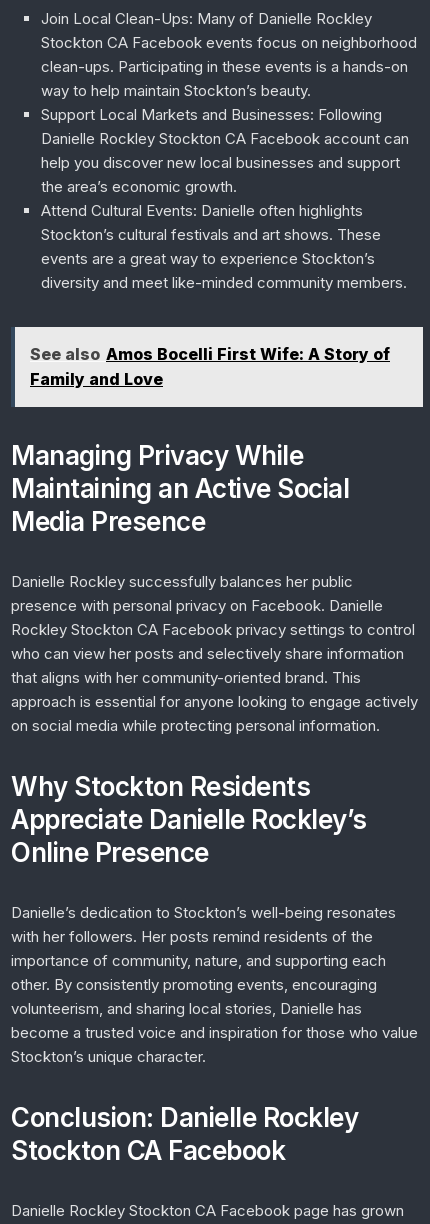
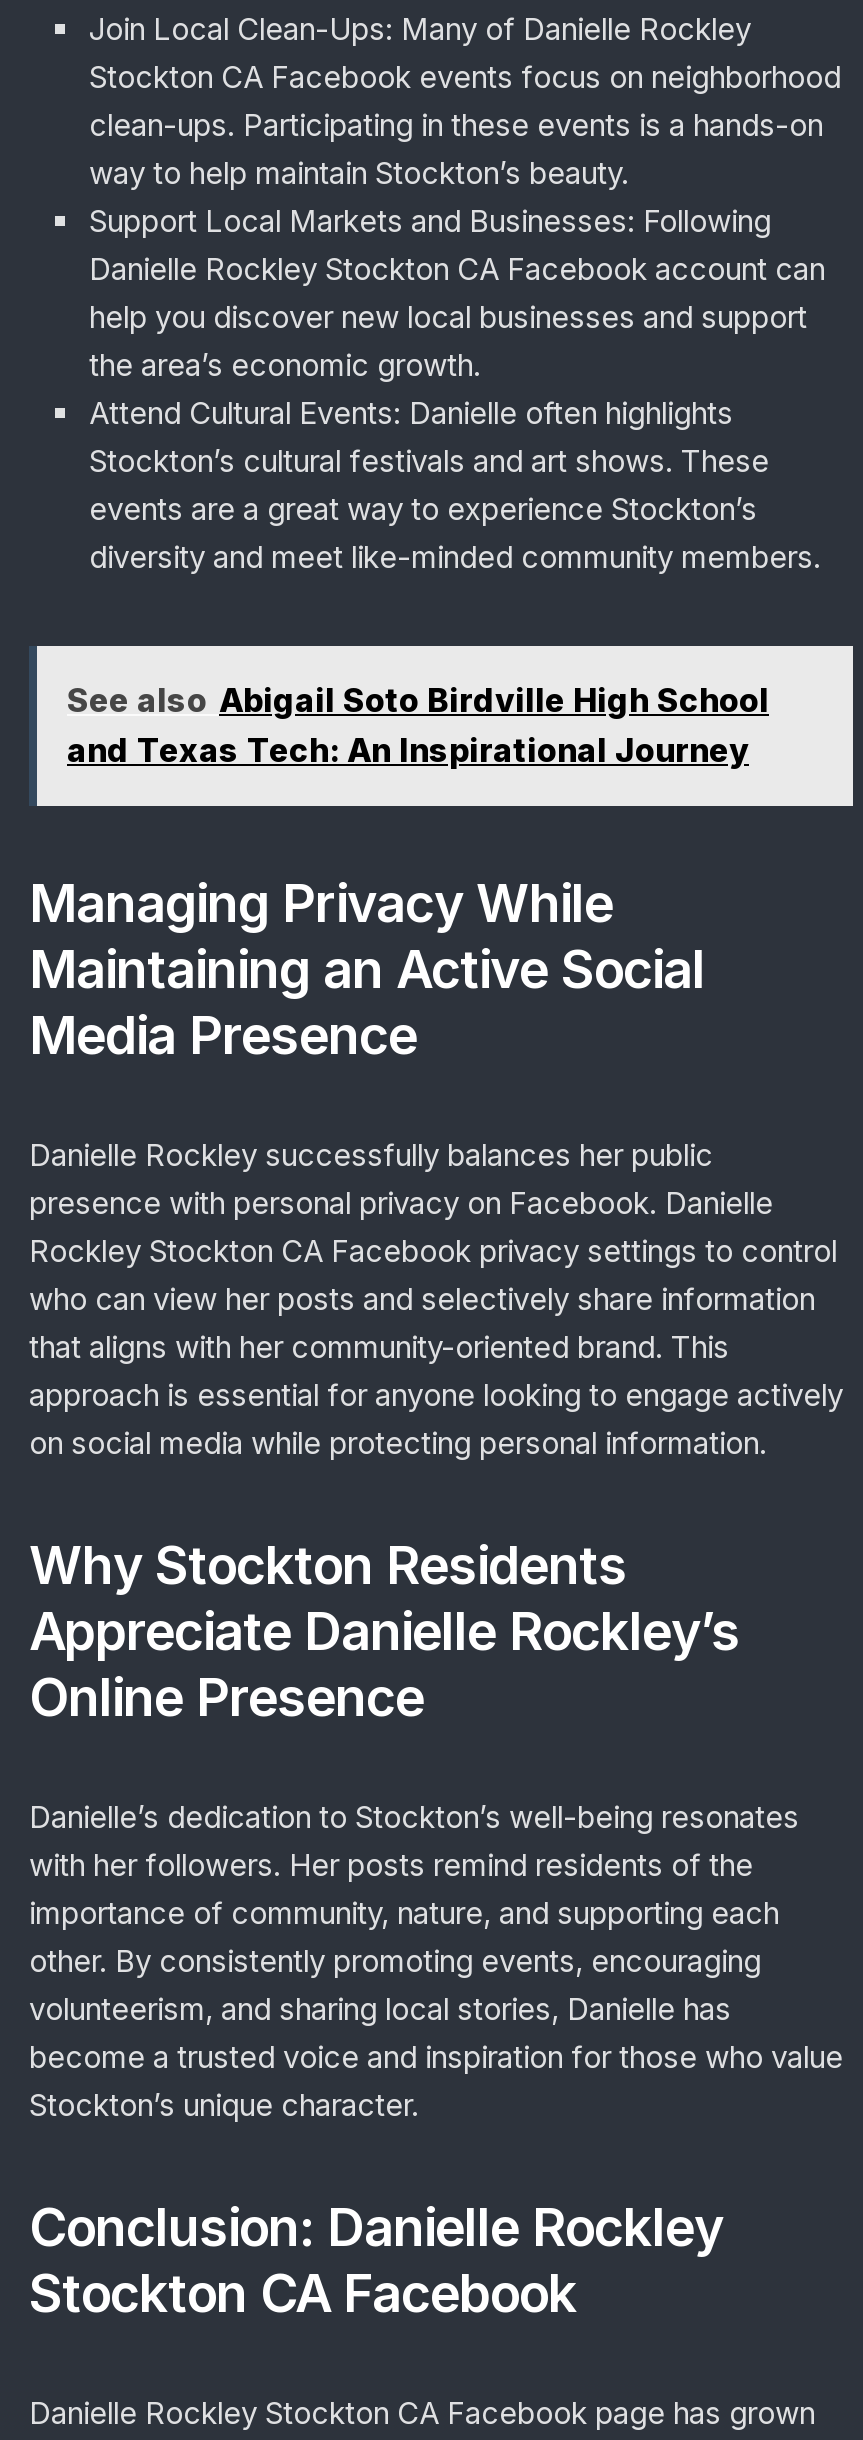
- See also Amos Bocelli First Wife: A Story of
- Family and Love
+ See also Abigail Soto Birdville High School
+ and Texas Tech: An Inspirational Journey
